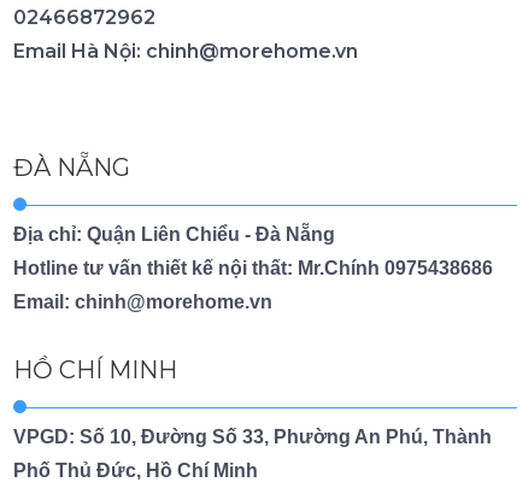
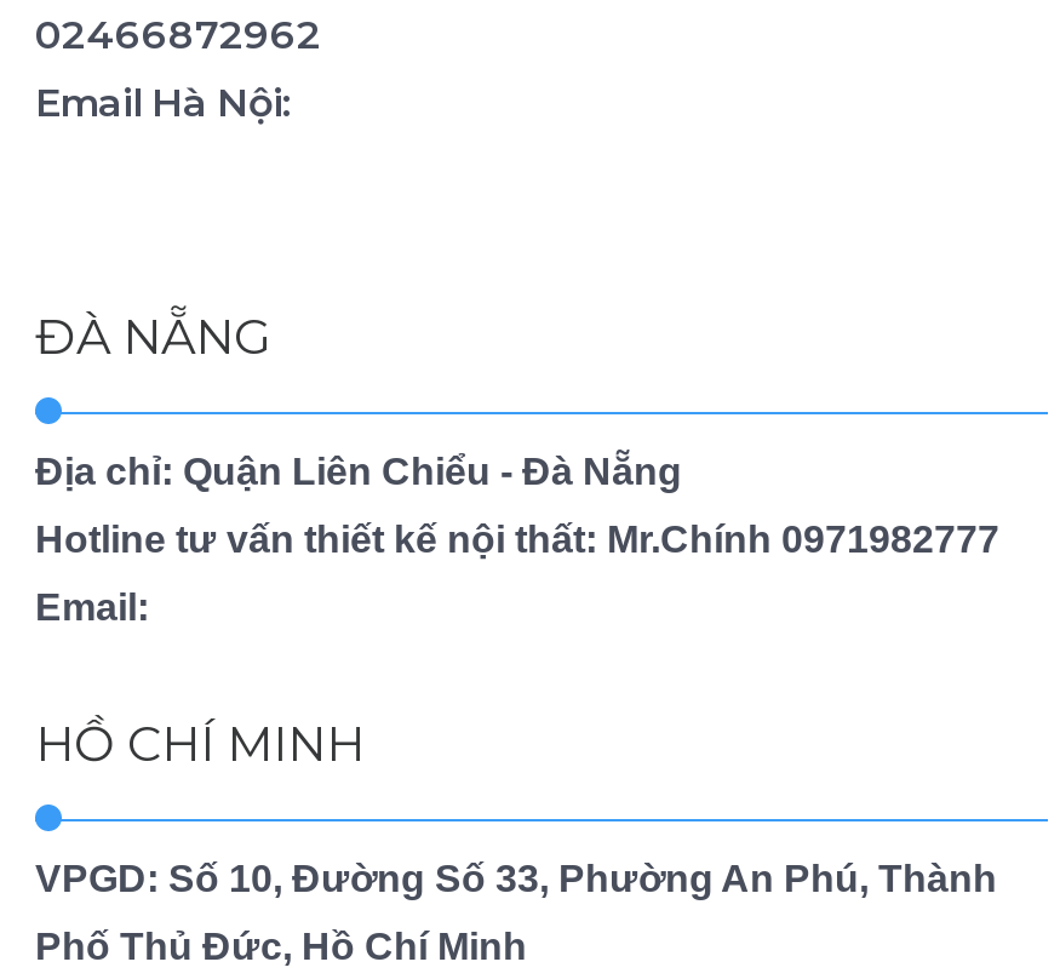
- Email Hà Nội: chinh@morehome.vn
+ Email Hà Nội:

- Hotline tư vấn thiết kế nội thất: Mr.Chính 0975438686
+ Hotline tư vấn thiết kế nội thất: Mr.Chính 0971982777

- Email: chinh@morehome.vn
+ Email:
